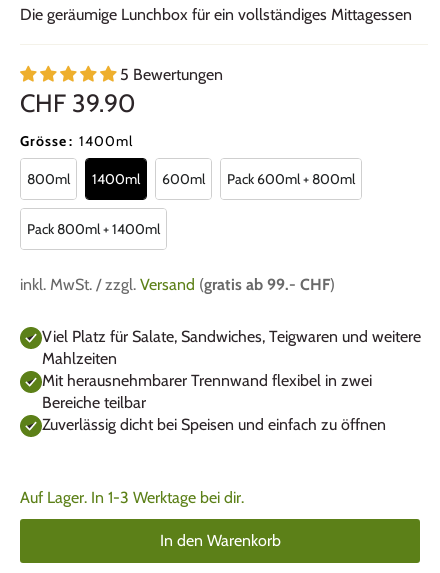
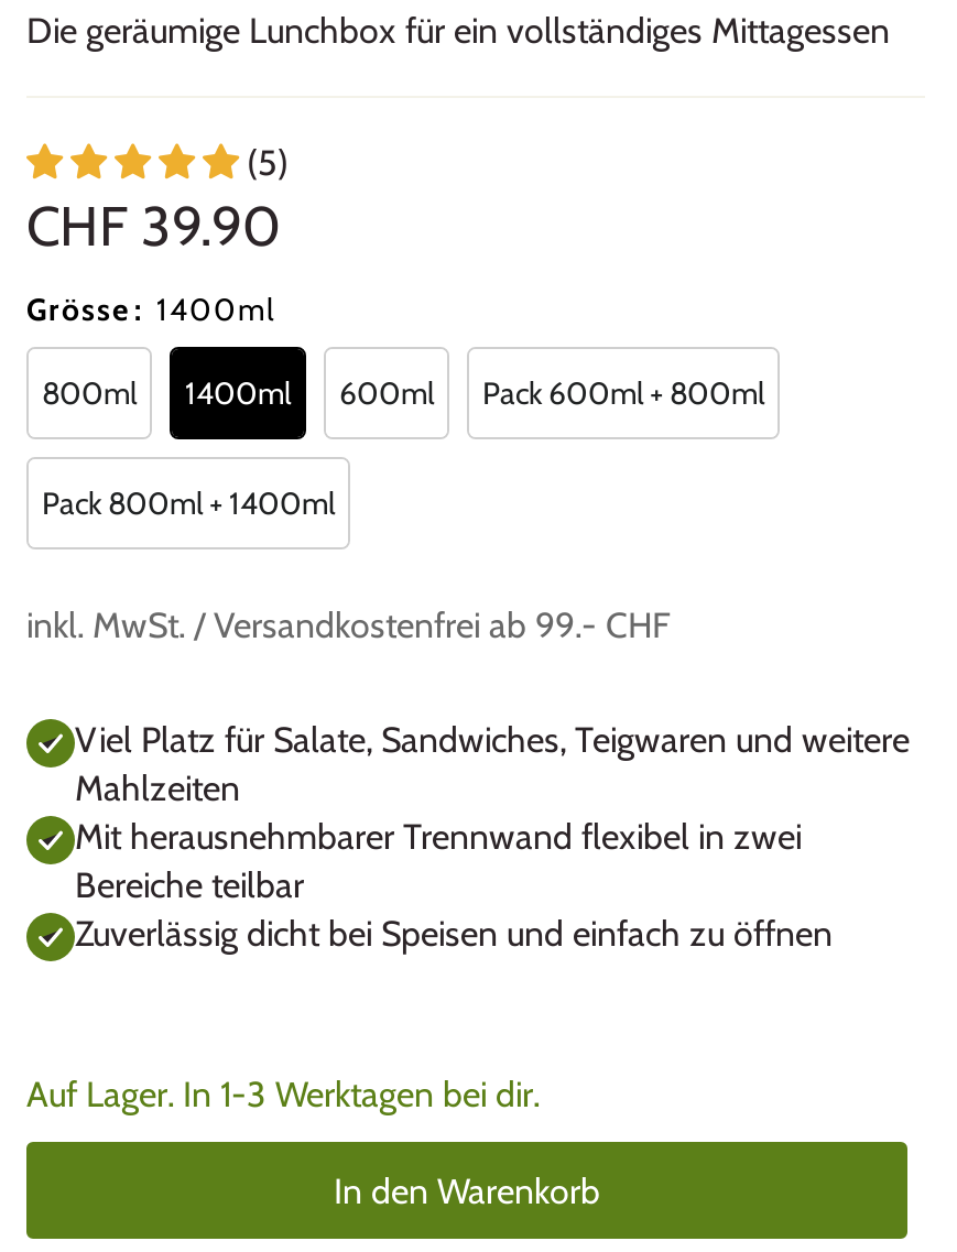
- 5 Bewertungen
+ (5)

- inkl. MwSt. / zzgl. Versand (gratis ab 99.- CHF)
+ inkl. MwSt. / Versandkostenfrei ab 99.- CHF

- Auf Lager. In 1-3 Werktage bei dir.
+ Auf Lager. In 1-3 Werktagen bei dir.
